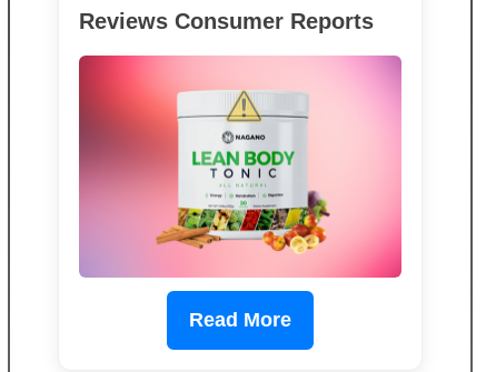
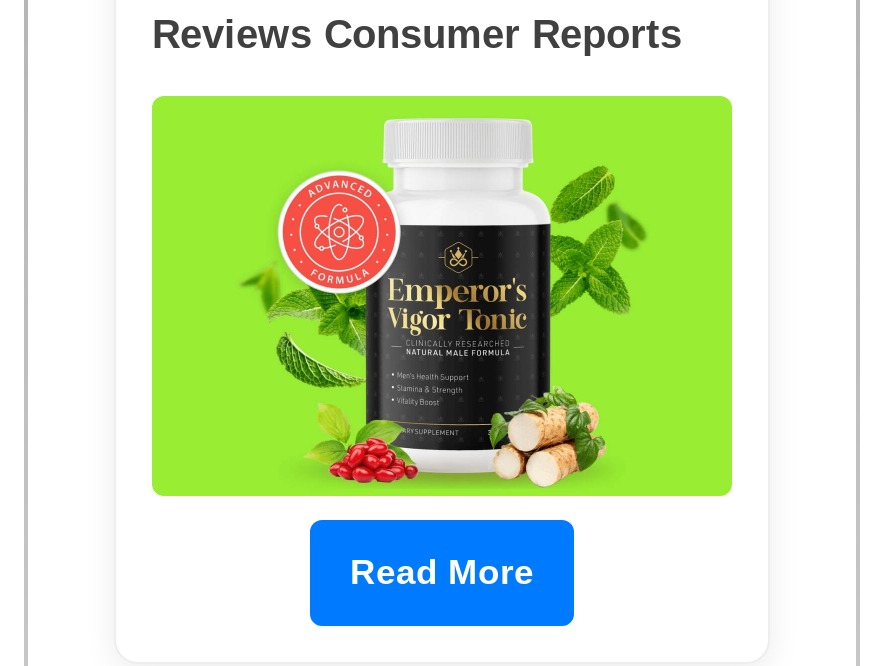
- [image]
+ [image]
